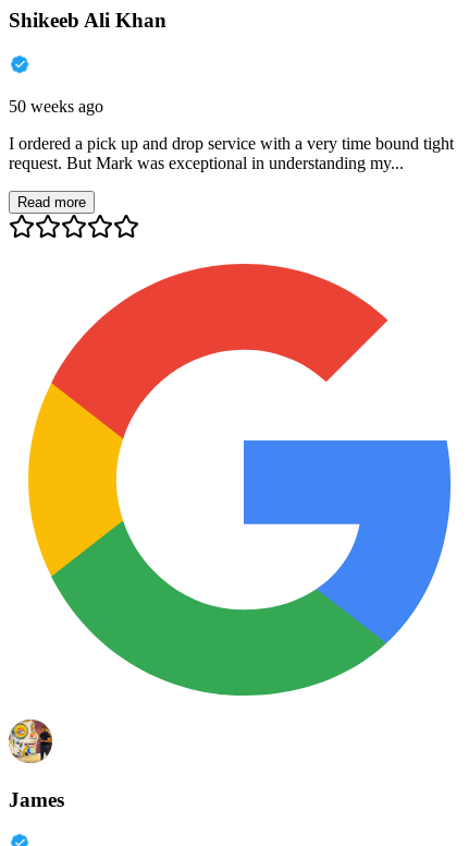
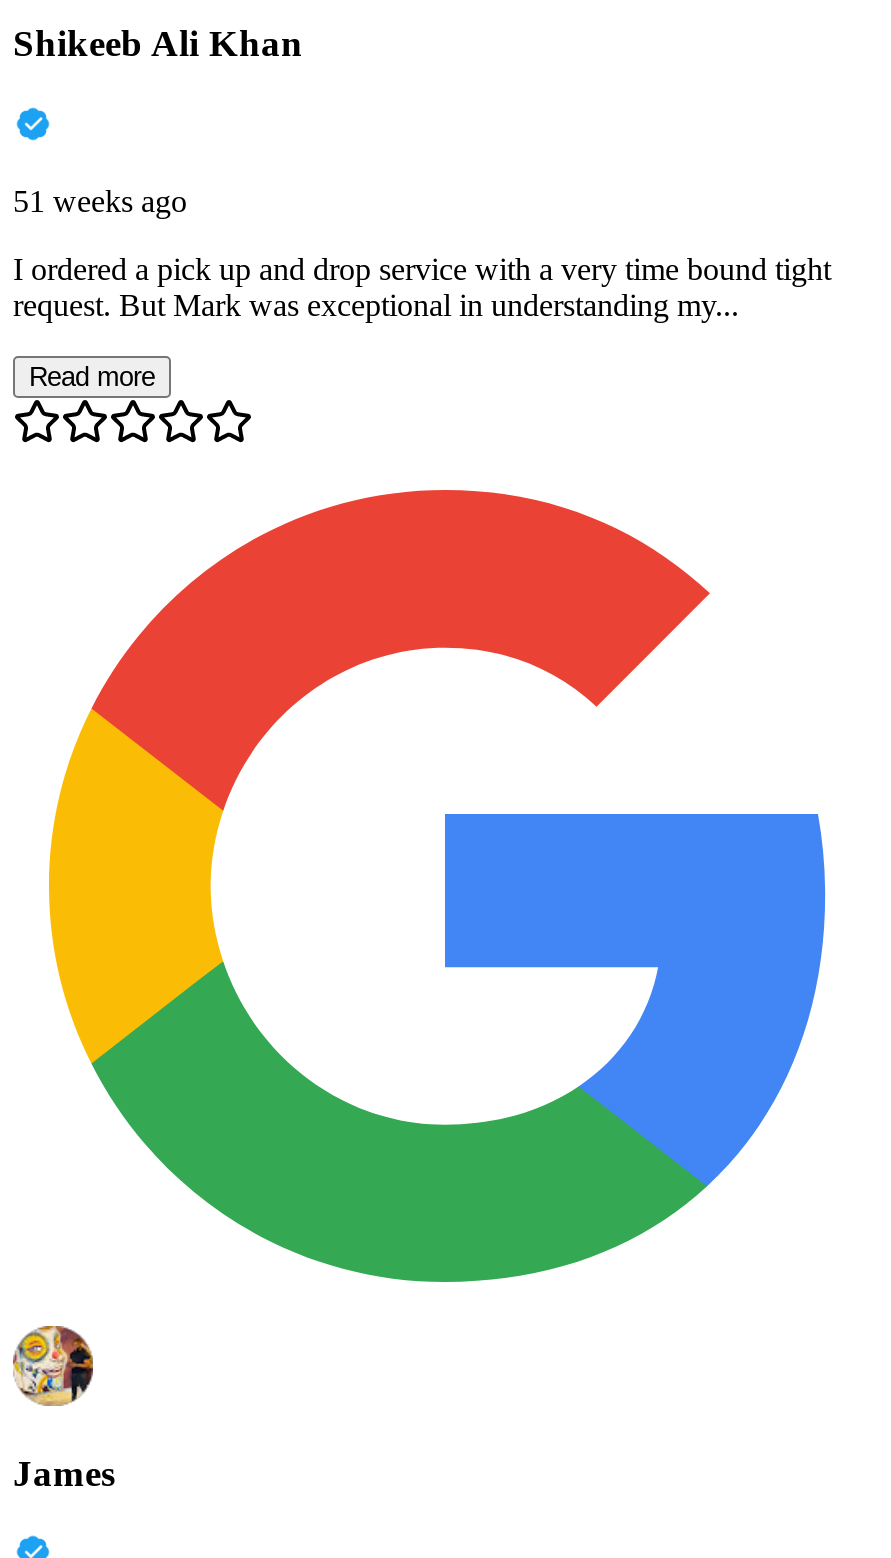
- 50 weeks ago
+ 51 weeks ago
